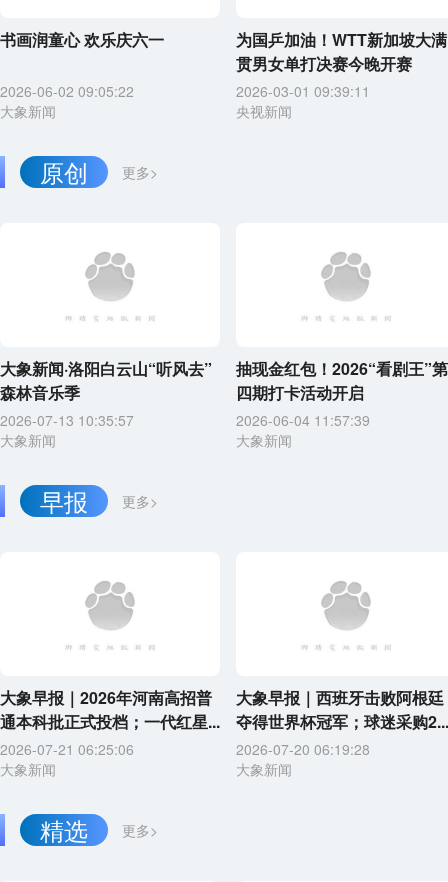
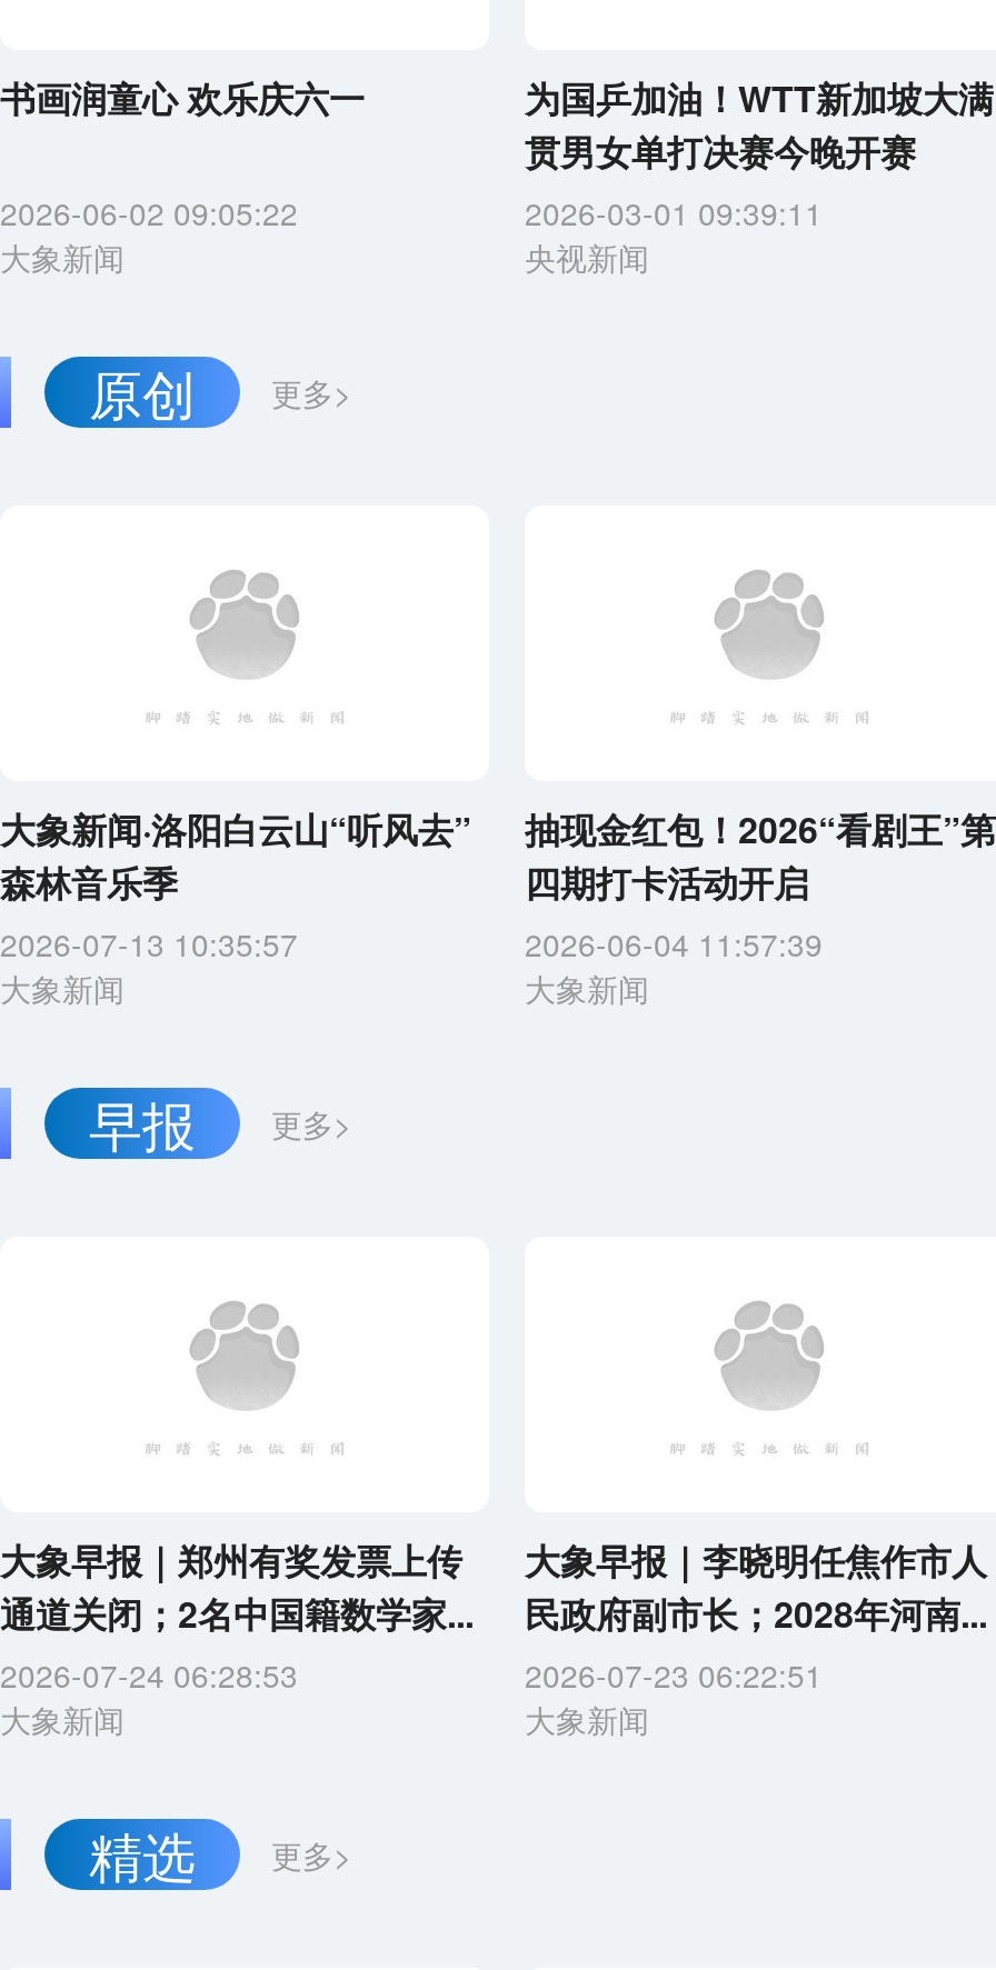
- 大象早报｜2026年河南高招普
- 通本科批正式投档；一代红星...
- 2026-07-21 06:25:06
+ 大象早报｜郑州有奖发票上传
+ 通道关闭；2名中国籍数学家...
+ 2026-07-24 06:28:53

- 大象早报｜西班牙击败阿根廷
- 夺得世界杯冠军；球迷采购2...
- 2026-07-20 06:19:28
+ 大象早报｜李晓明任焦作市人
+ 民政府副市长；2028年河南...
+ 2026-07-23 06:22:51
